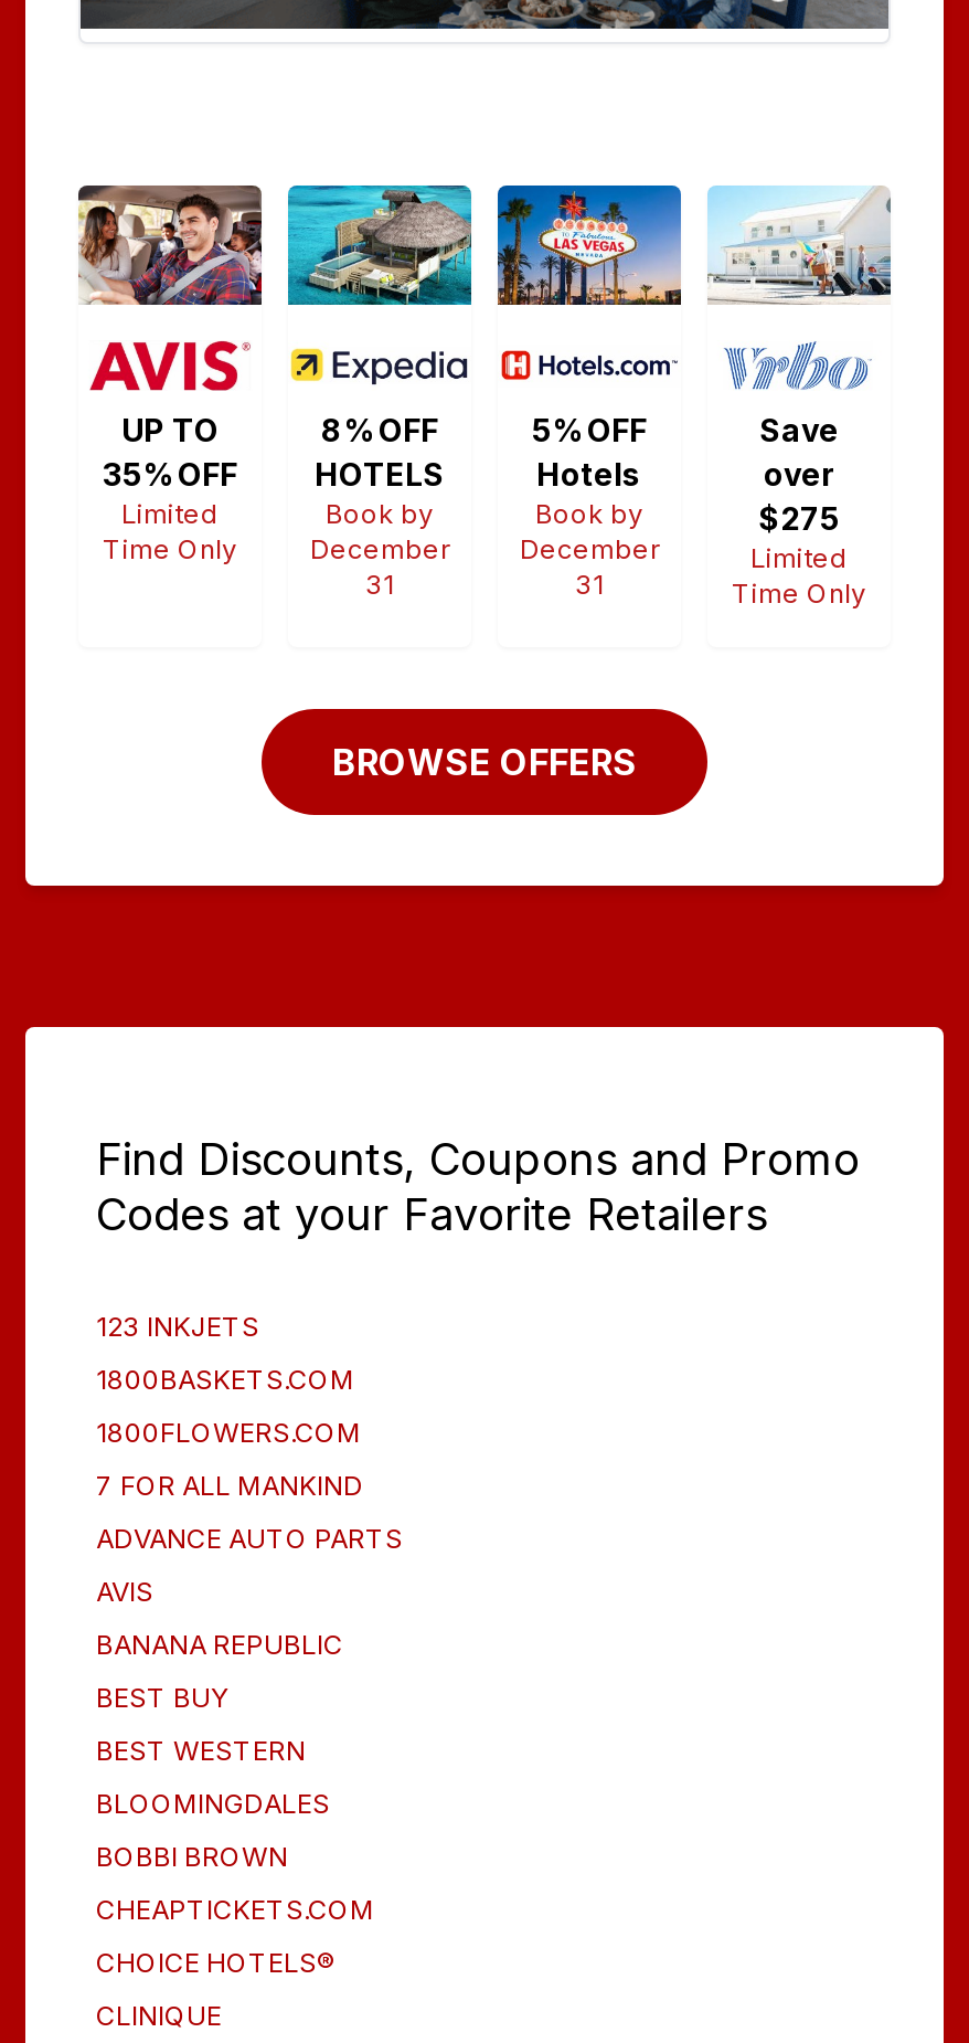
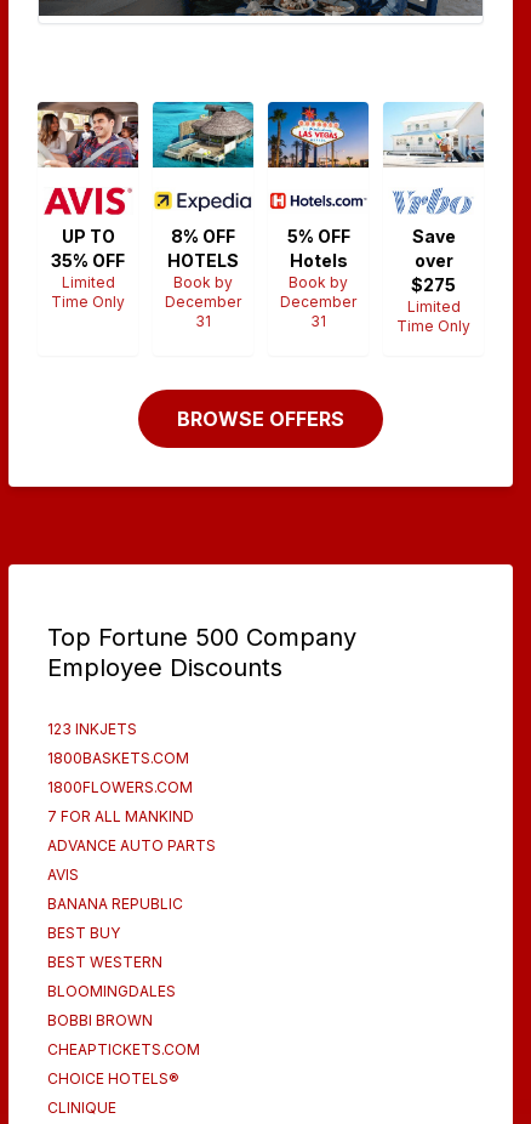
- Find Discounts, Coupons and Promo
- Codes at your Favorite Retailers
+ Top Fortune 500 Company
+ Employee Discounts
